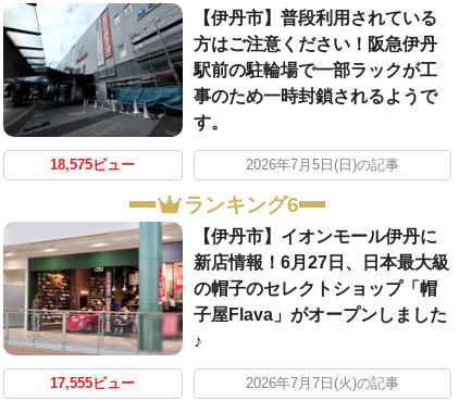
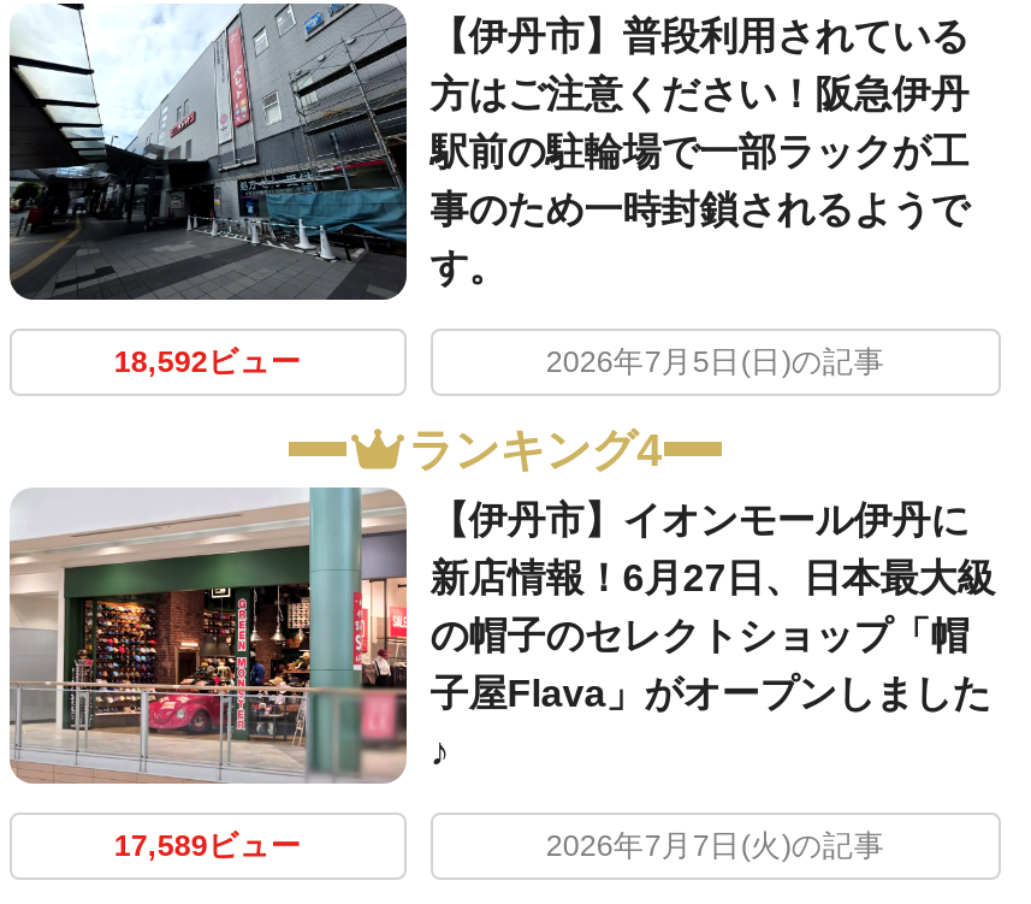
- 18,575ビュー
+ 18,592ビュー

- ランキング6
+ ランキング4

- 17,555ビュー
+ 17,589ビュー
